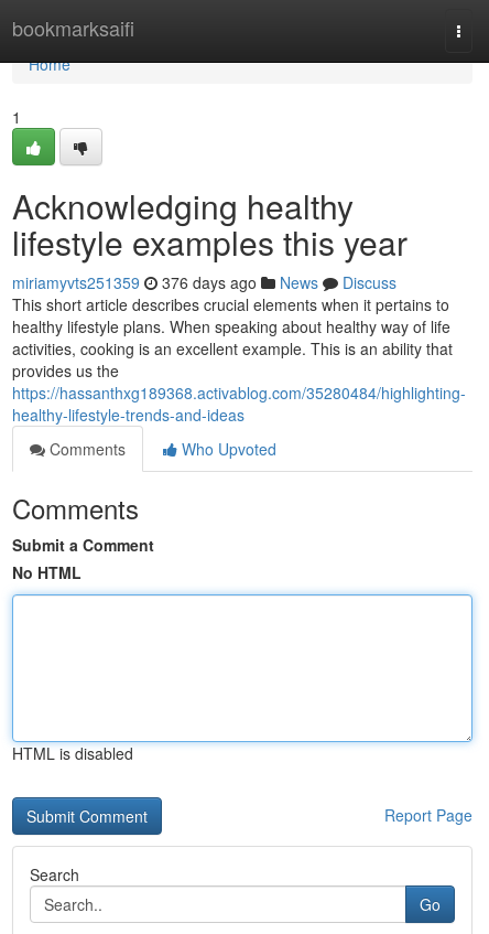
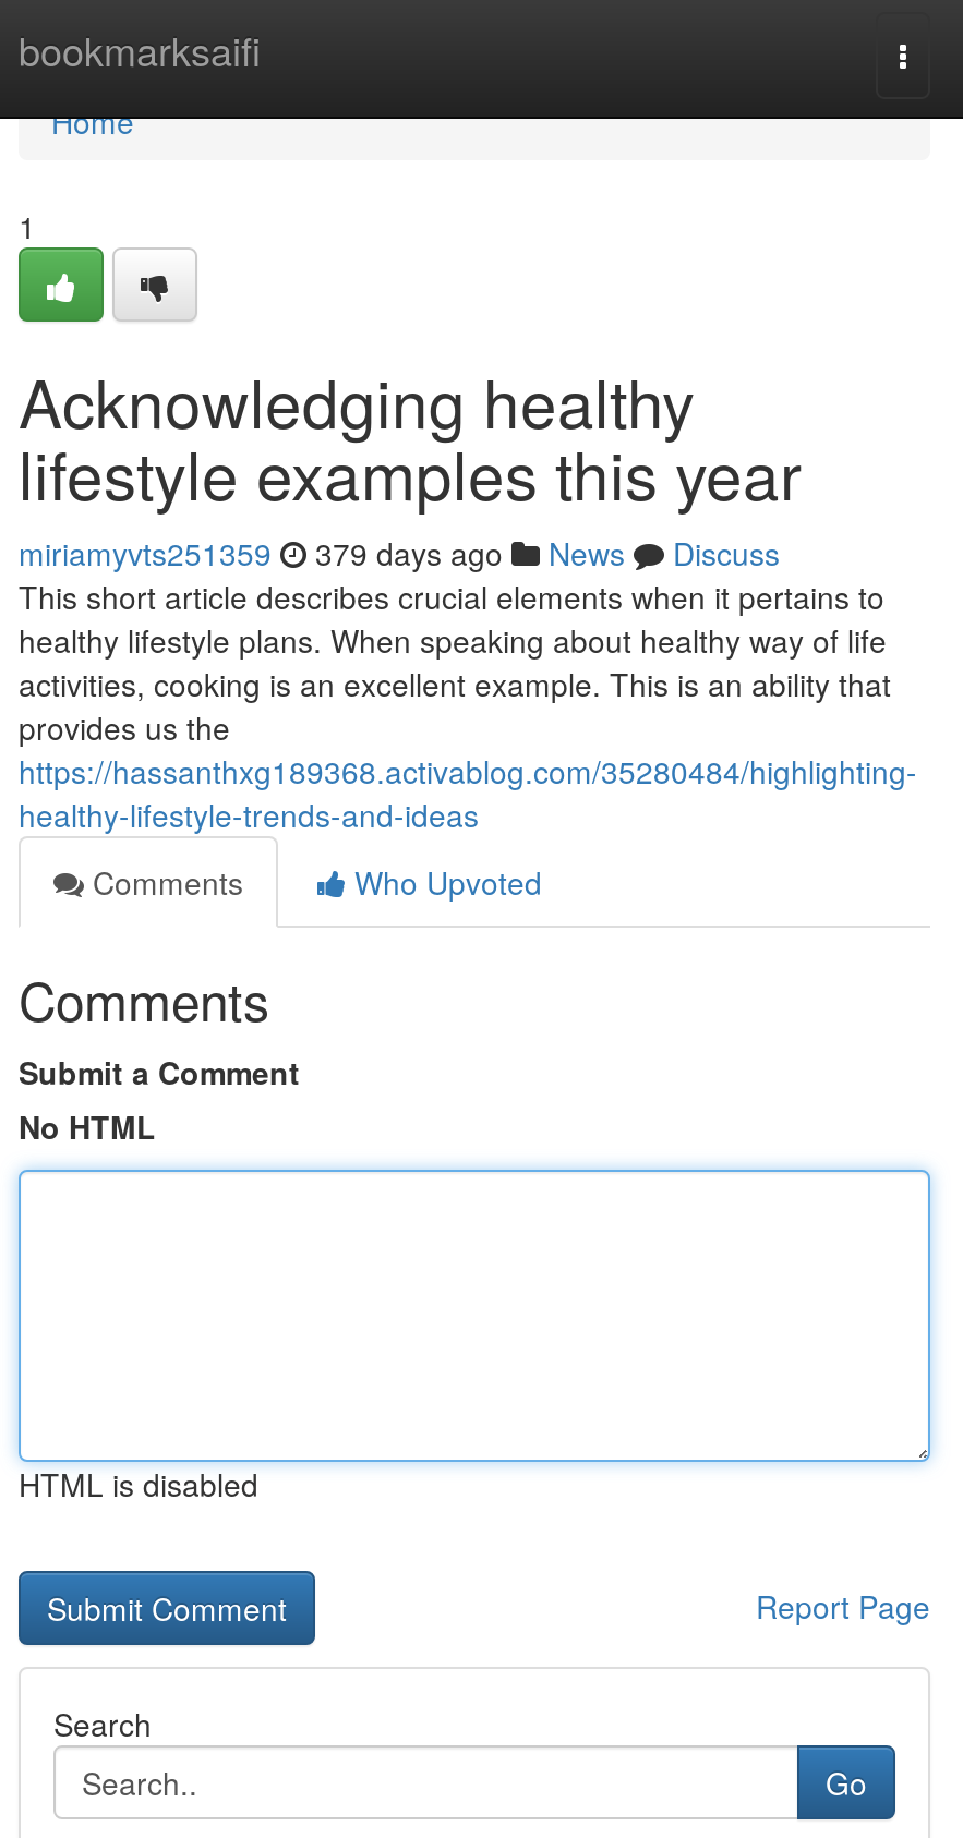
- miriamyvts251359 376 days ago News Discuss
+ miriamyvts251359 379 days ago News Discuss
